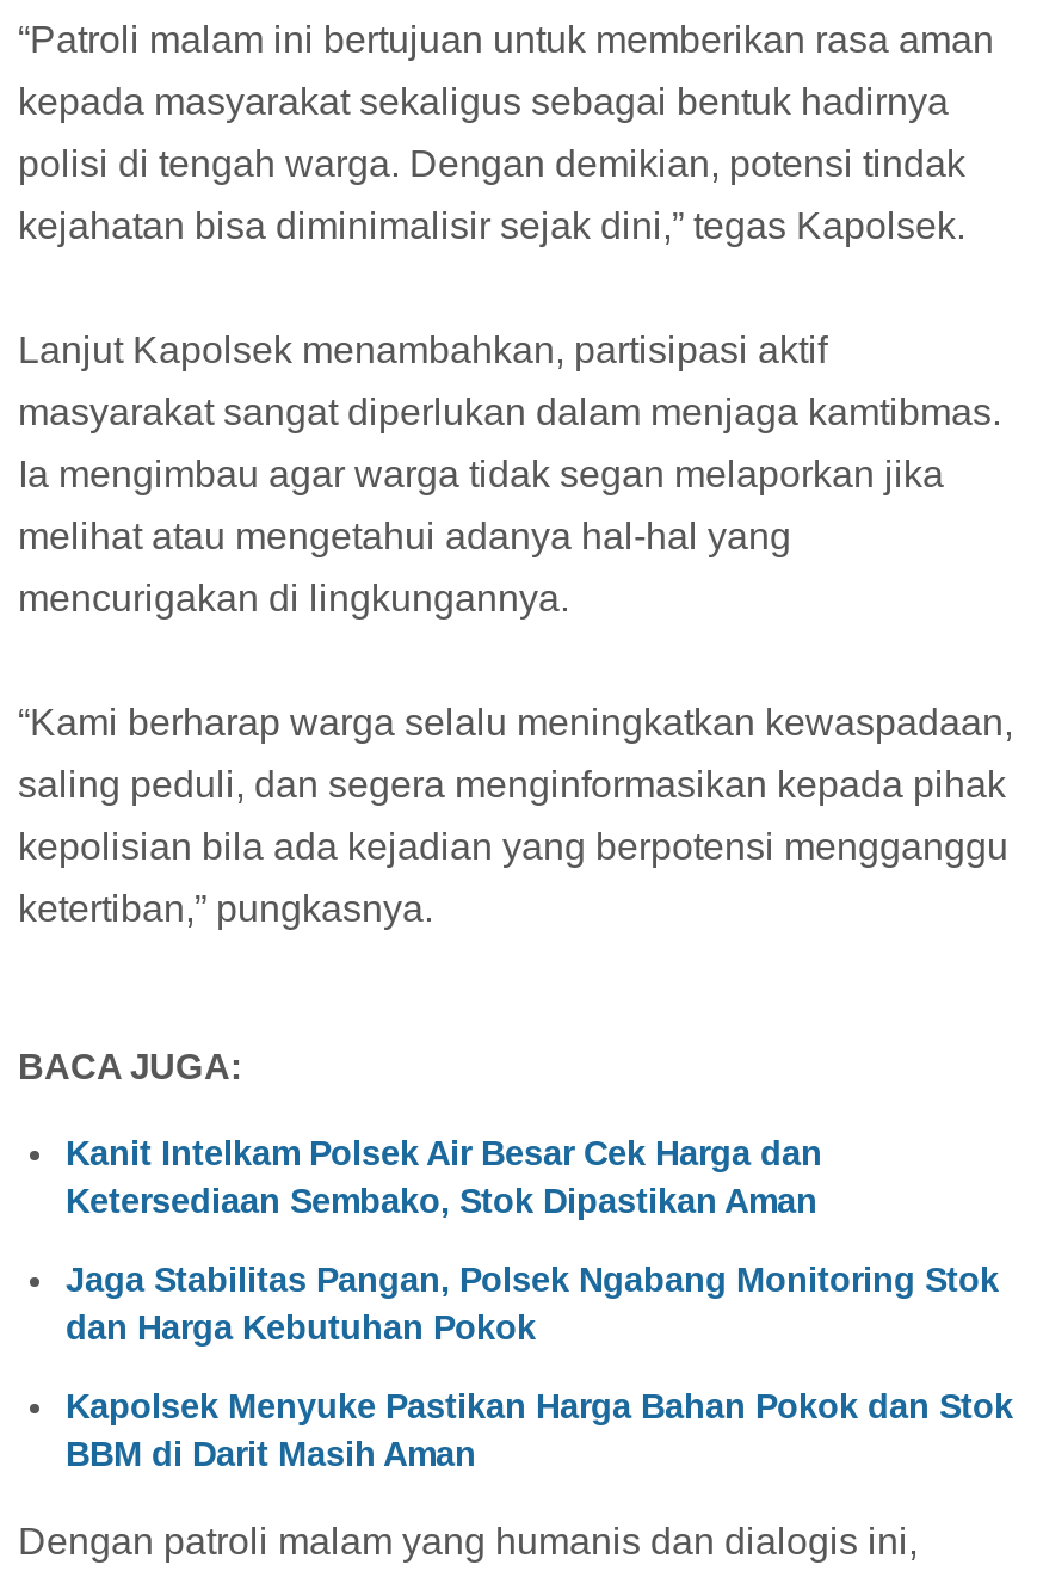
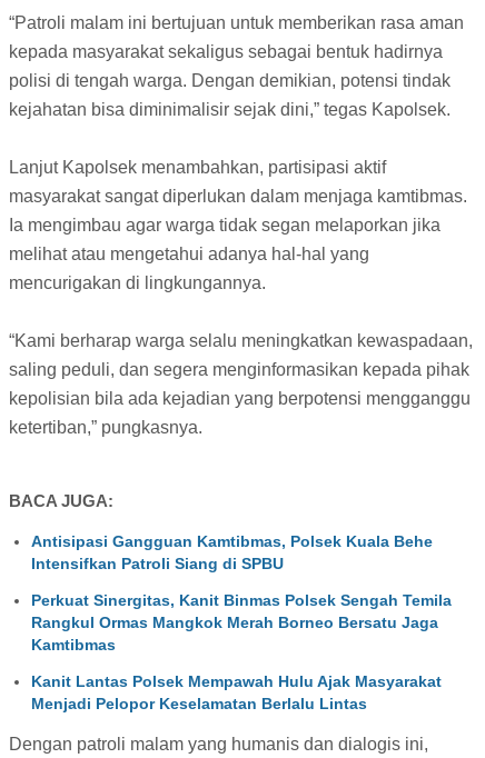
- Kanit Intelkam Polsek Air Besar Cek Harga dan
- Ketersediaan Sembako, Stok Dipastikan Aman
+ Antisipasi Gangguan Kamtibmas, Polsek Kuala Behe
+ Intensifkan Patroli Siang di SPBU

- Jaga Stabilitas Pangan, Polsek Ngabang Monitoring Stok
- dan Harga Kebutuhan Pokok
+ Perkuat Sinergitas, Kanit Binmas Polsek Sengah Temila
+ Rangkul Ormas Mangkok Merah Borneo Bersatu Jaga
+ Kamtibmas

- Kapolsek Menyuke Pastikan Harga Bahan Pokok dan Stok
- BBM di Darit Masih Aman
+ Kanit Lantas Polsek Mempawah Hulu Ajak Masyarakat
+ Menjadi Pelopor Keselamatan Berlalu Lintas
